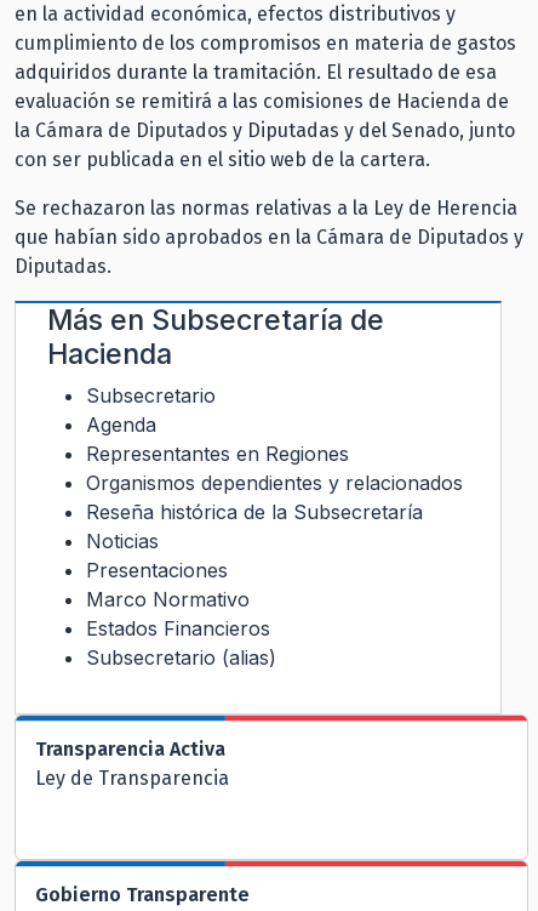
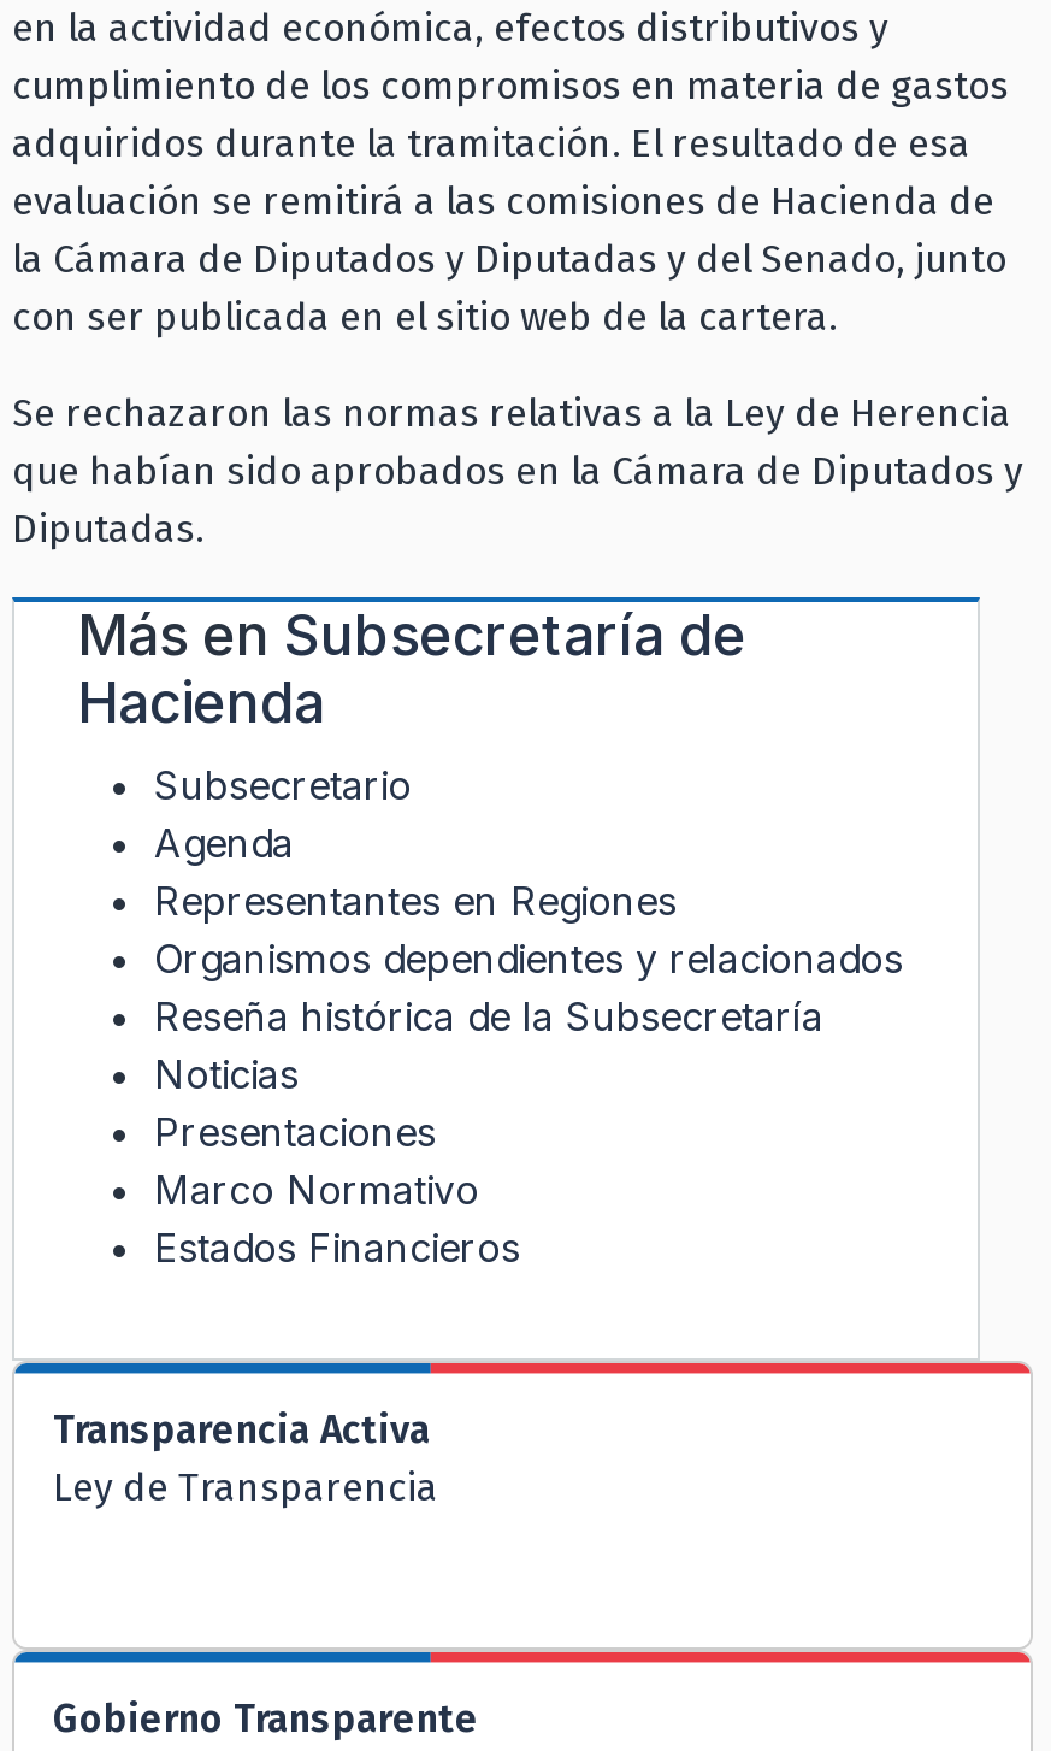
- Subsecretario (alias)
